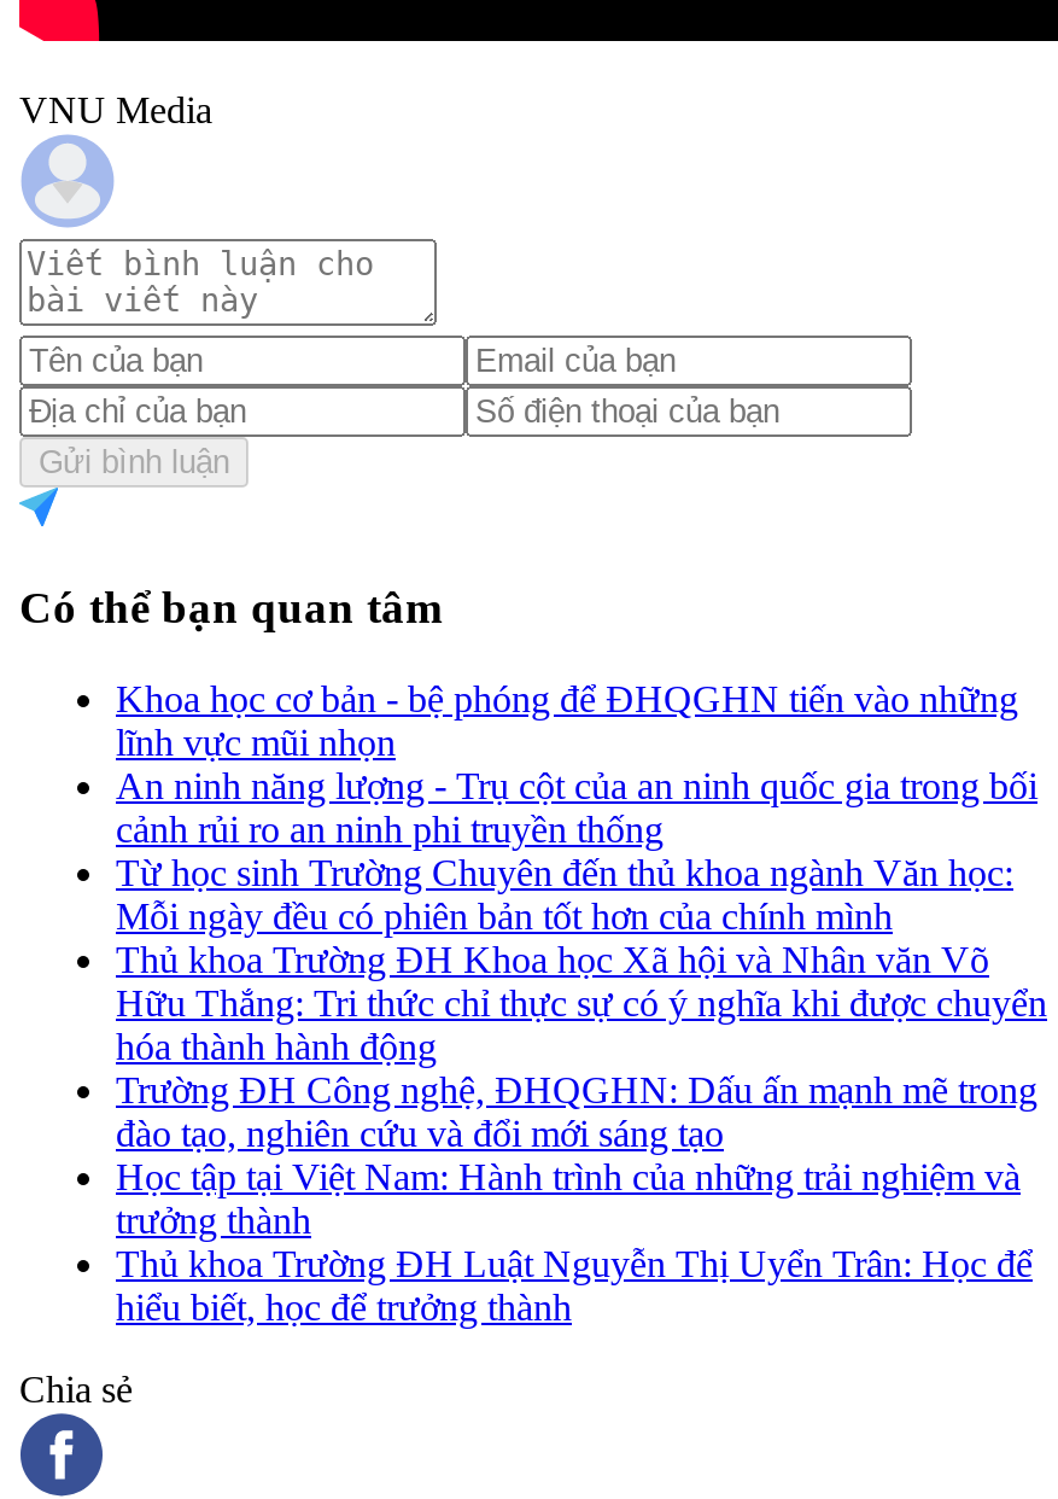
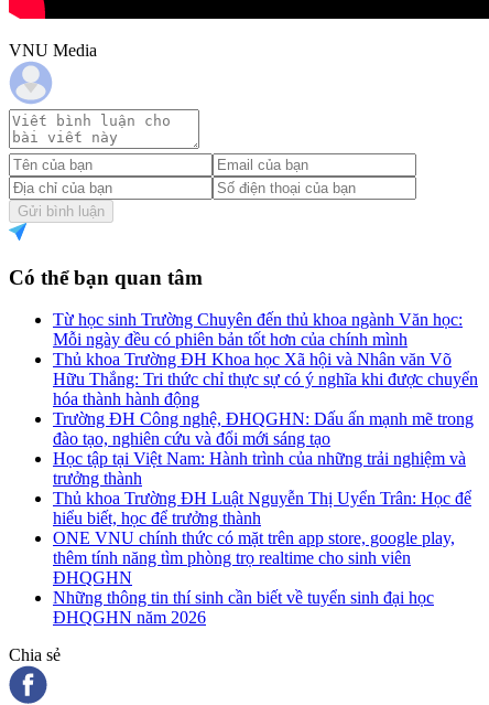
- Khoa học cơ bản - bệ phóng để ĐHQGHN tiến vào những
- lĩnh vực mũi nhọn
- An ninh năng lượng - Trụ cột của an ninh quốc gia trong bối
- cảnh rủi ro an ninh phi truyền thống

moved up: Từ học sinh Trường Chuyên đến thủ khoa ngành Văn học: | Mỗi ngày đều có phiên bản tốt hơn của chính mình | Thủ khoa Trường ĐH Khoa học Xã hội và Nhân văn Võ | ... | Thủ khoa Trường ĐH Luật Nguyễn Thị Uyển Trân: Học để | hiểu biết, học để trưởng thành

+ ONE VNU chính thức có mặt trên app store, google play,
+ thêm tính năng tìm phòng trọ realtime cho sinh viên
+ ĐHQGHN
+ Những thông tin thí sinh cần biết về tuyển sinh đại học
+ ĐHQGHN năm 2026
